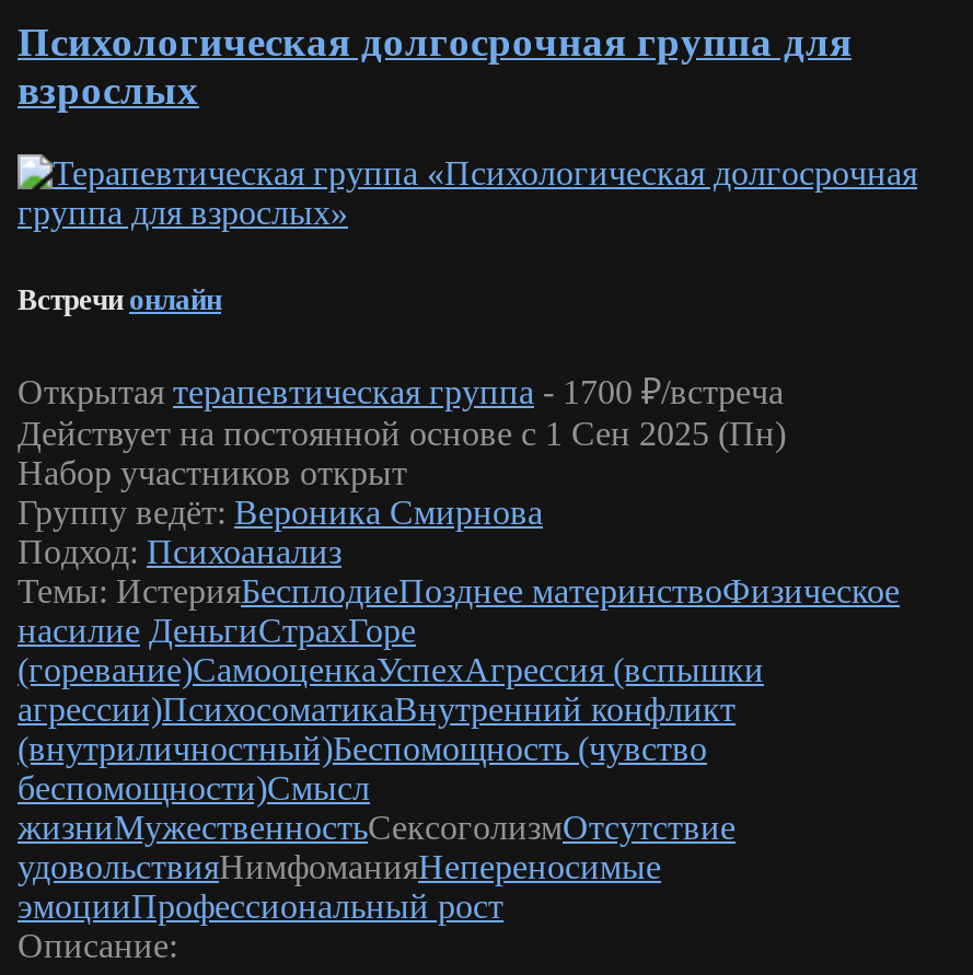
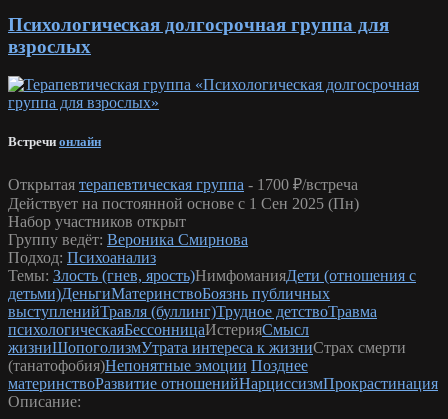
- Темы: ИстерияБесплодиеПозднее материнствоФизическое
- насилие ДеньгиСтрахГоре
- (горевание)СамооценкаУспехАгрессия (вспышки
- агрессии)ПсихосоматикаВнутренний конфликт
- (внутриличностный)Беспомощность (чувство
- беспомощности)Смысл
- жизниМужественностьСексоголизмОтсутствие
- удовольствияНимфоманияНепереносимые
- эмоцииПрофессиональный рост
+ Темы: Злость (гнев, ярость)НимфоманияДети (отношения с
+ детьми)ДеньгиМатеринствоБоязнь публичных
+ выступленийТравля (буллинг)Трудное детствоТравма
+ психологическаяБессонницаИстерияСмысл
+ жизниШопоголизмУтрата интереса к жизниСтрах смерти
+ (танатофобия)Непонятные эмоции Позднее
+ материнствоРазвитие отношенийНарциссизмПрокрастинация
